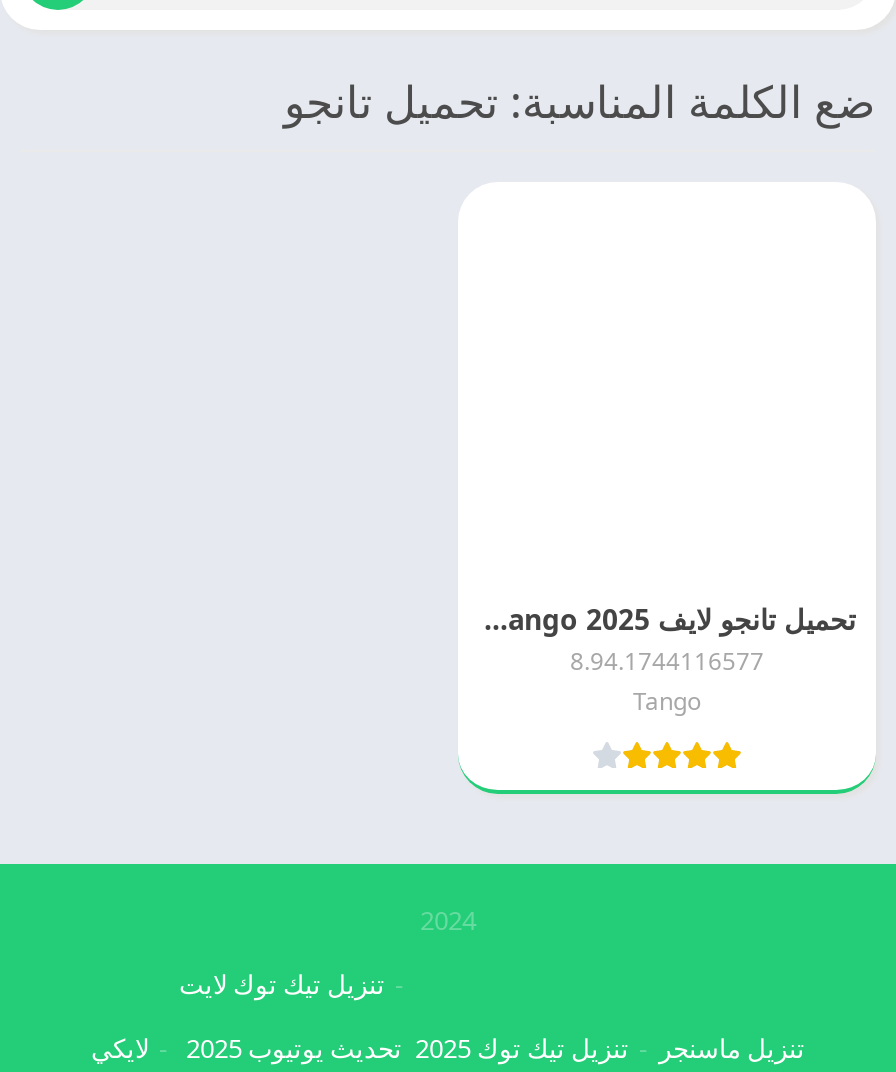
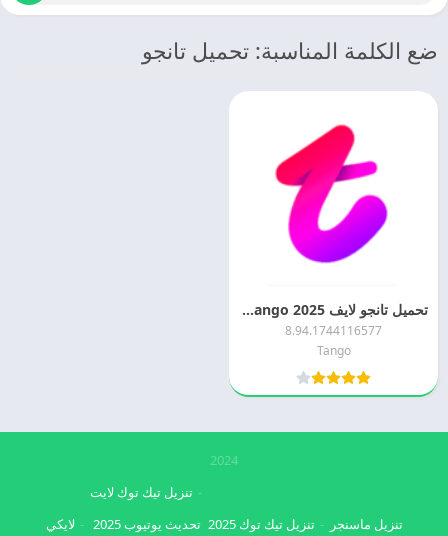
+ [image]
